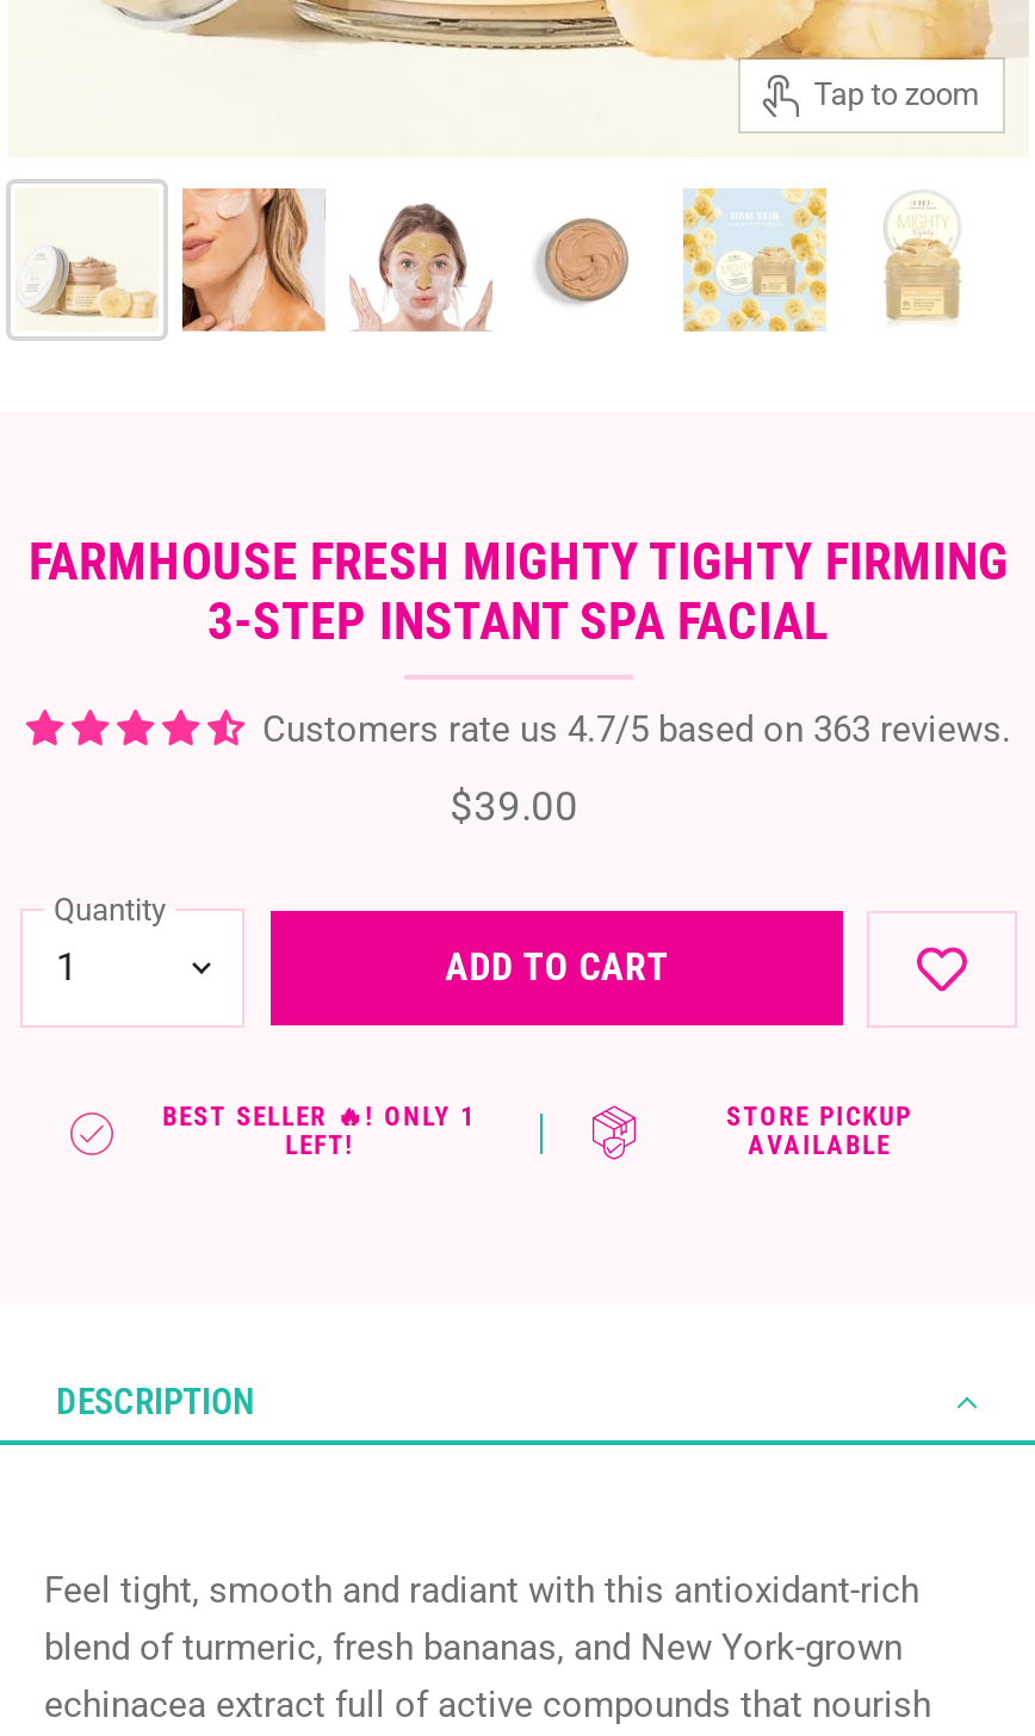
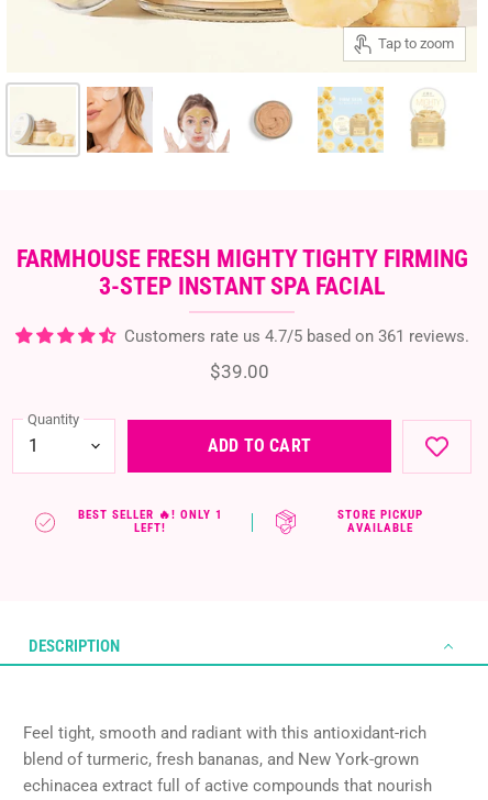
- Customers rate us 4.7/5 based on 363 reviews.
+ Customers rate us 4.7/5 based on 361 reviews.
